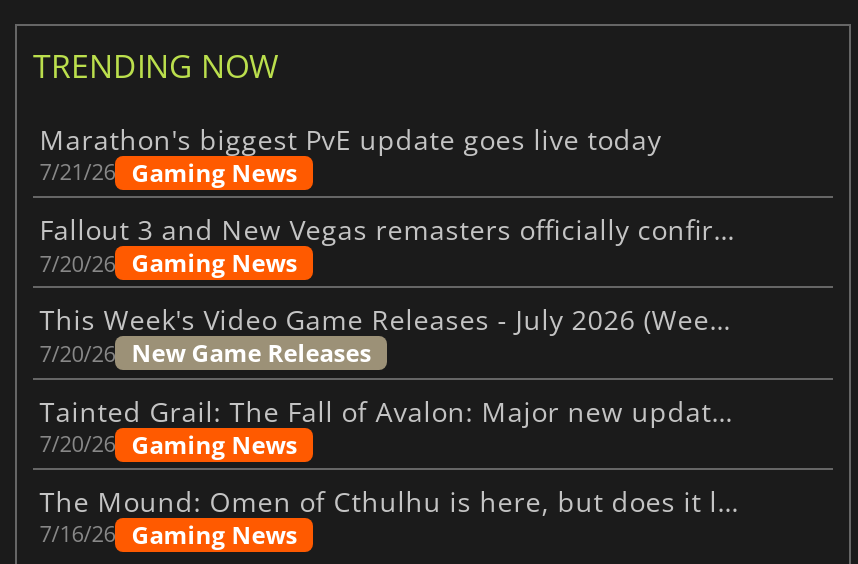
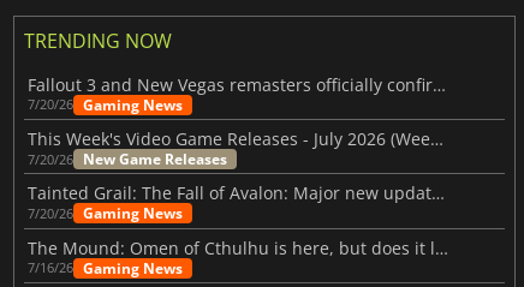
- Marathon's biggest PvE update goes live today
- 7/21/26 Gaming News
